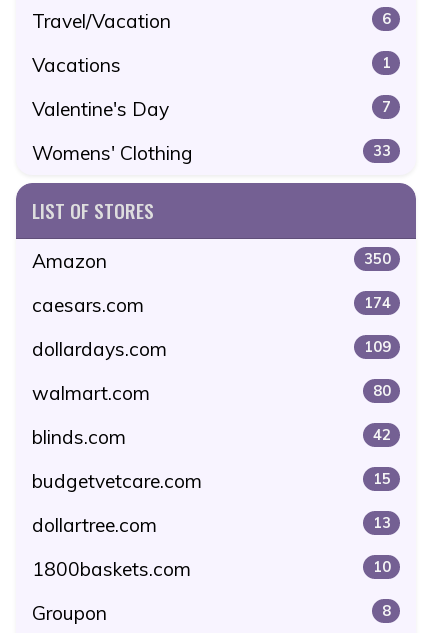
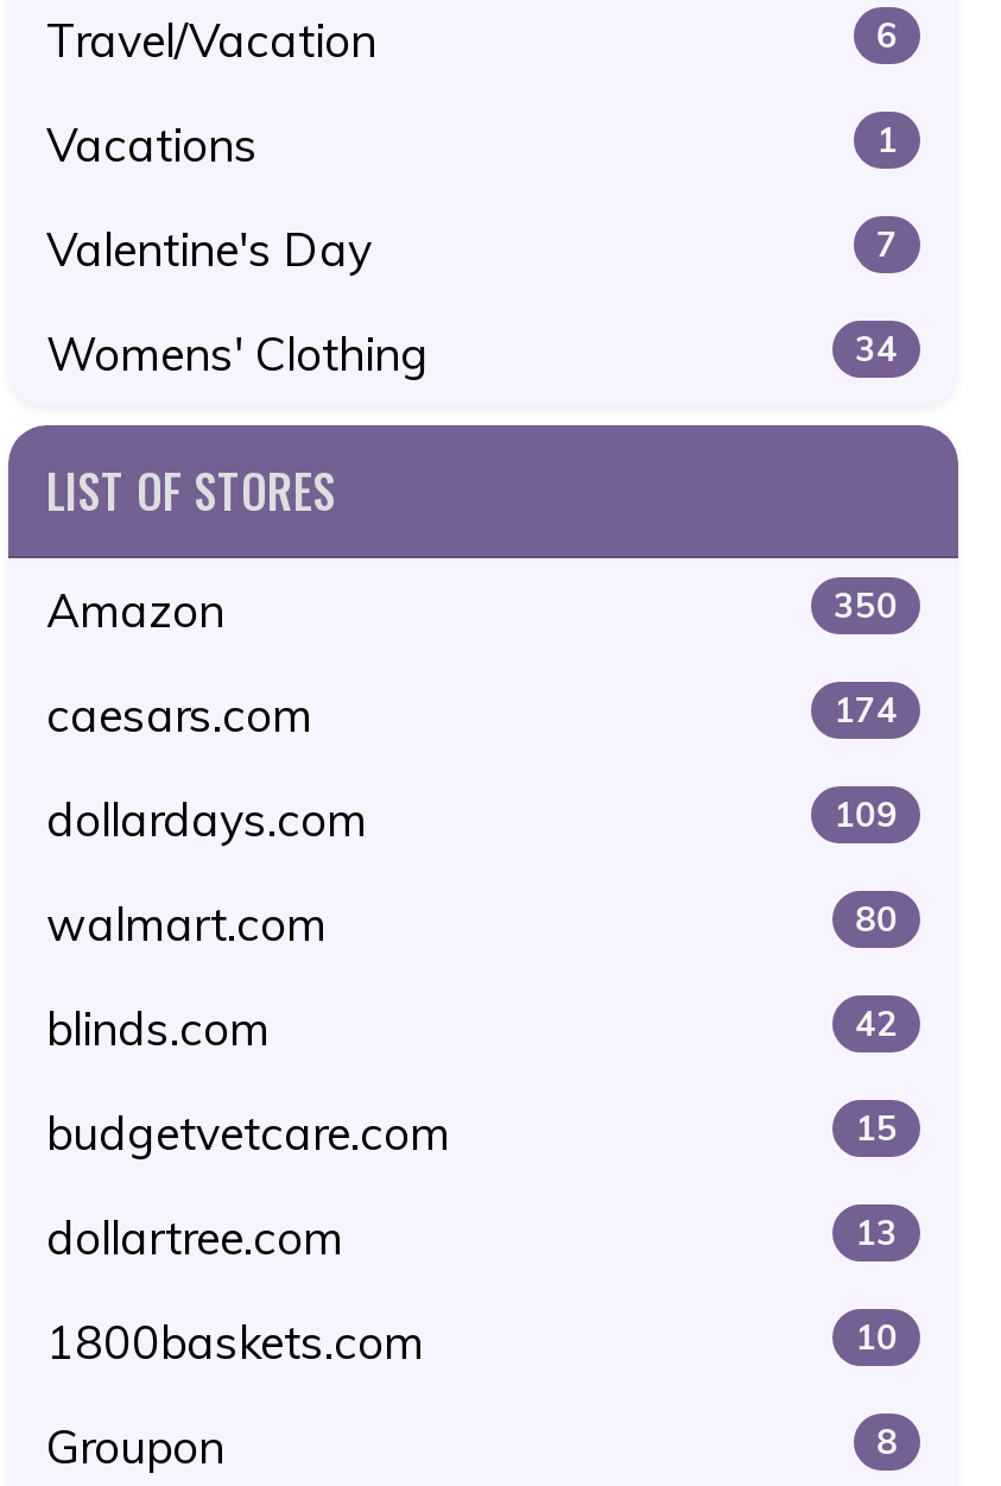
- 33
+ 34
